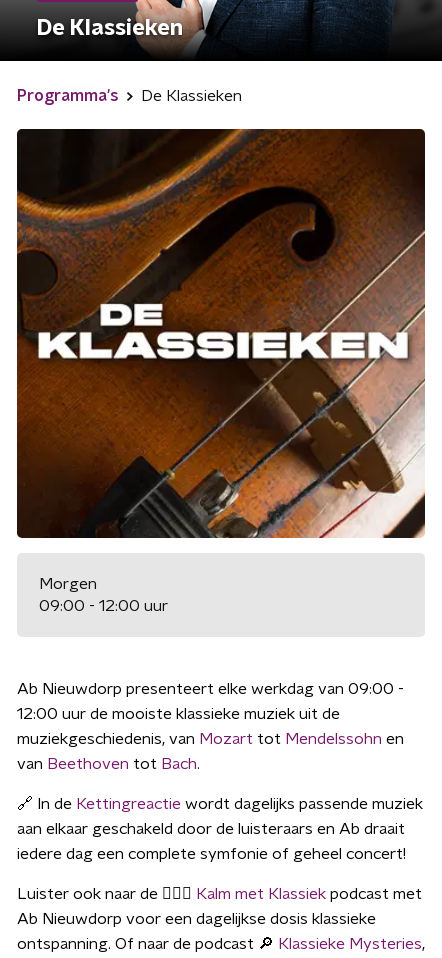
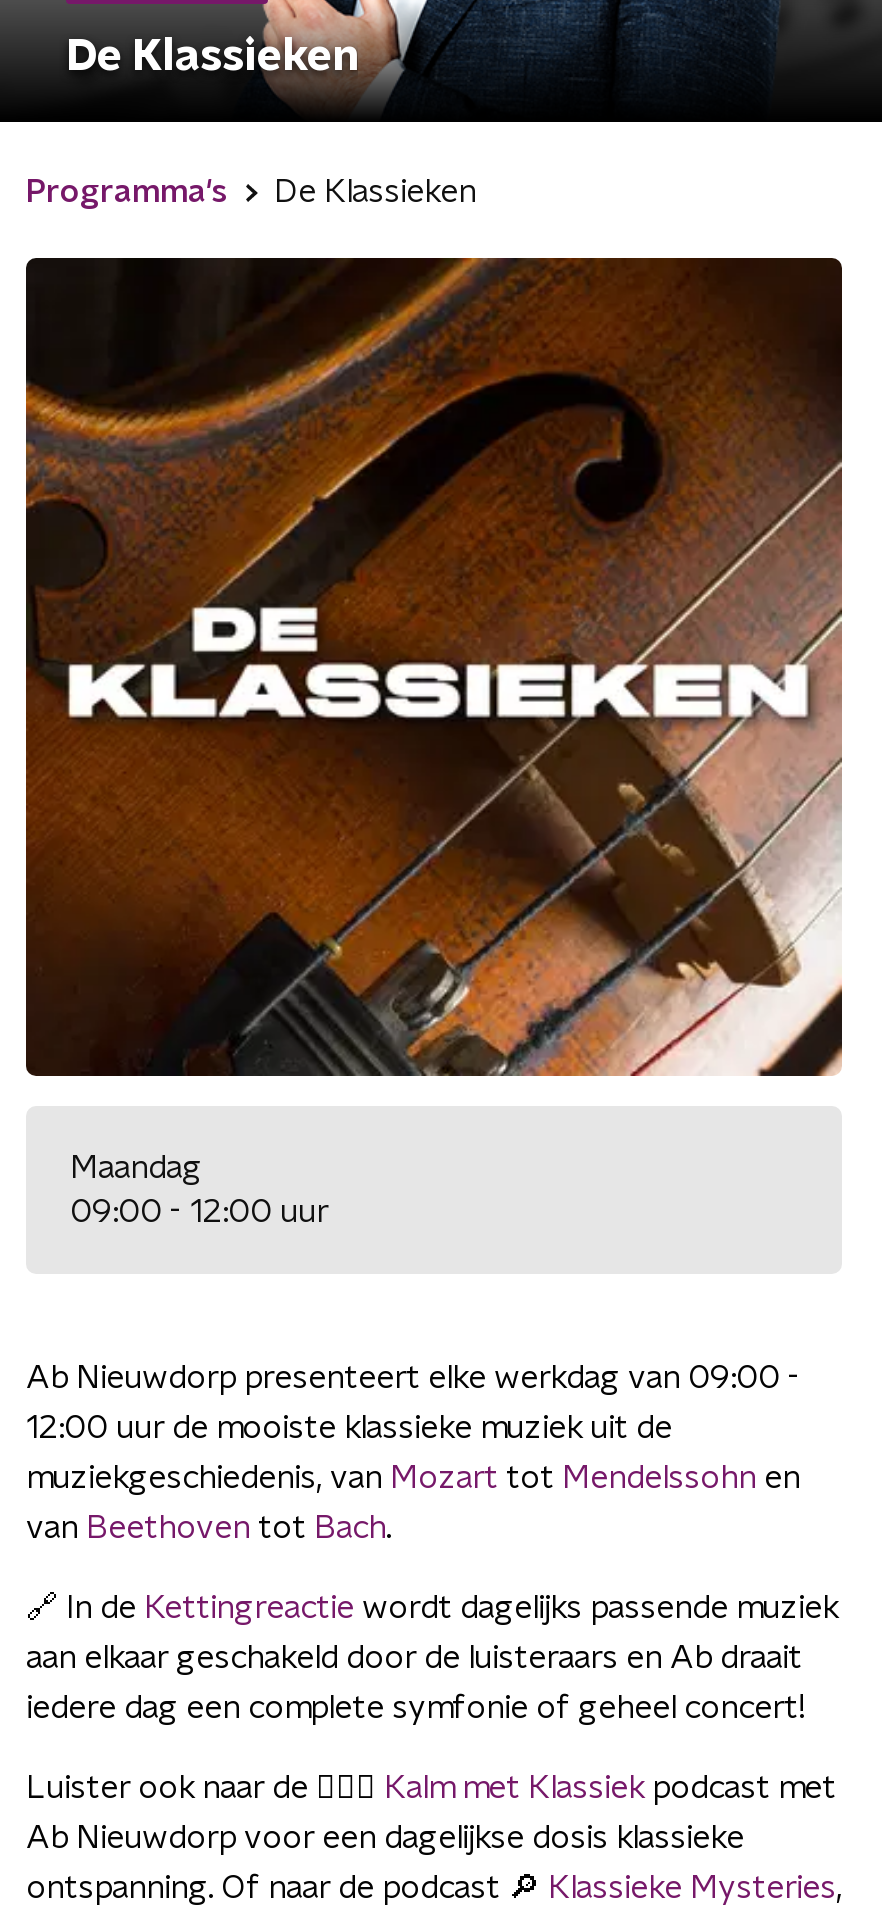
- Morgen
+ Maandag
